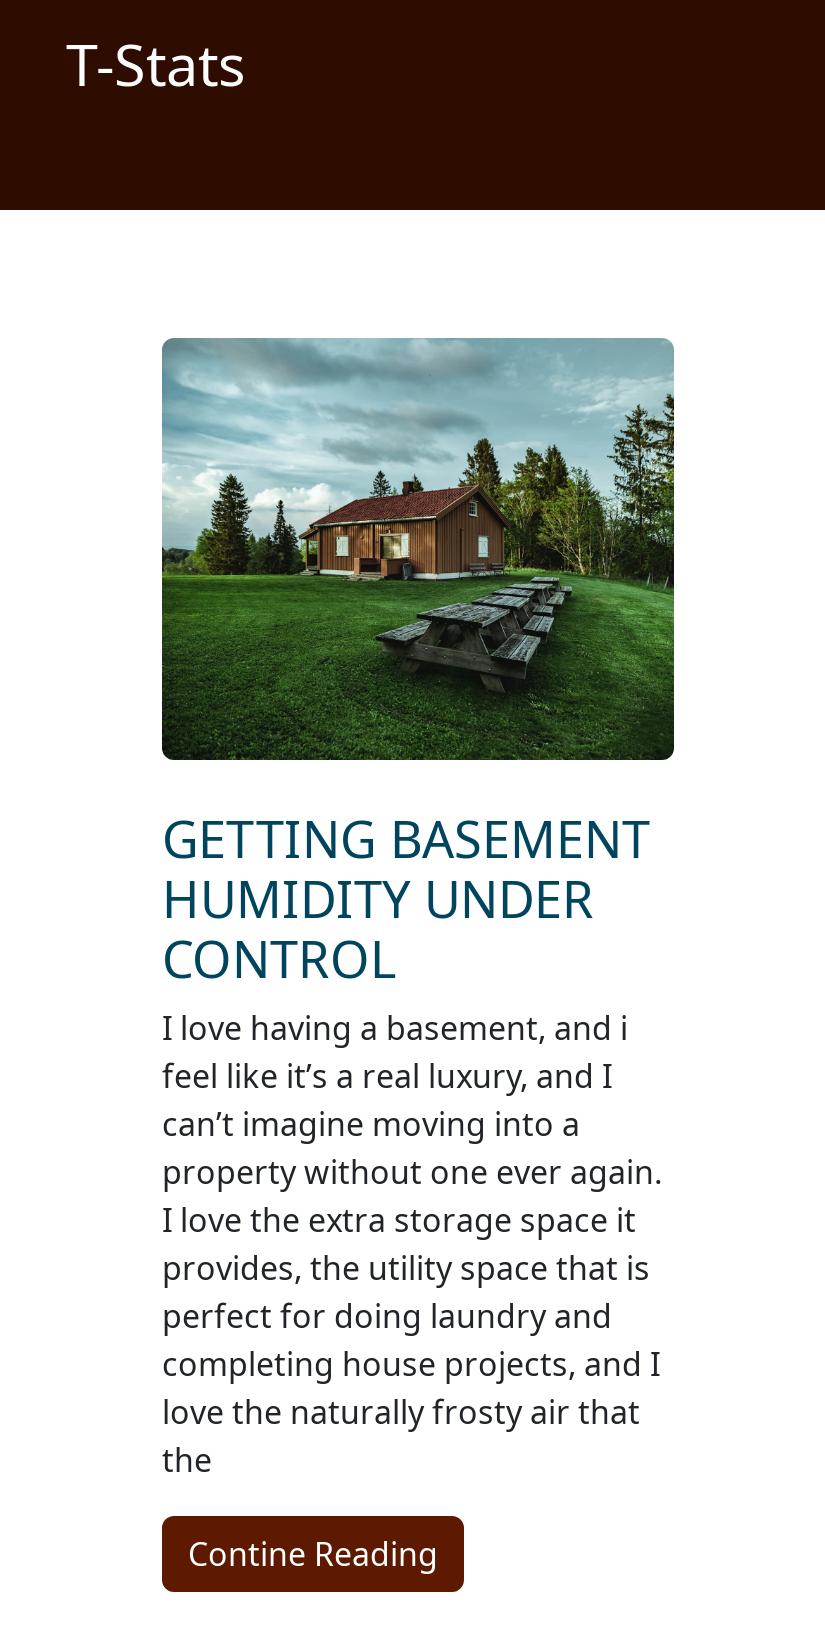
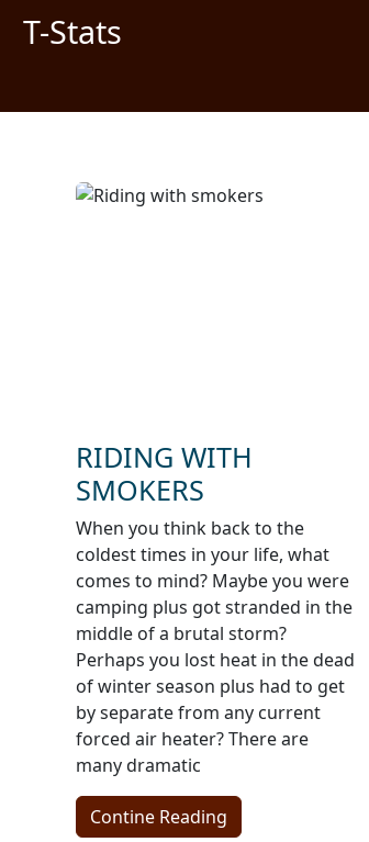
- [image]

- GETTING BASEMENT
- HUMIDITY UNDER
- CONTROL
- I love having a basement, and i
- feel like it’s a real luxury, and I
- can’t imagine moving into a
- property without one ever again.
- I love the extra storage space it
- provides, the utility space that is
- perfect for doing laundry and
- completing house projects, and I
- love the naturally frosty air that
- the
+ RIDING WITH
+ SMOKERS
+ When you think back to the
+ coldest times in your life, what
+ comes to mind? Maybe you were
+ camping plus got stranded in the
+ middle of a brutal storm?
+ Perhaps you lost heat in the dead
+ of winter season plus had to get
+ by separate from any current
+ forced air heater? There are
+ many dramatic
